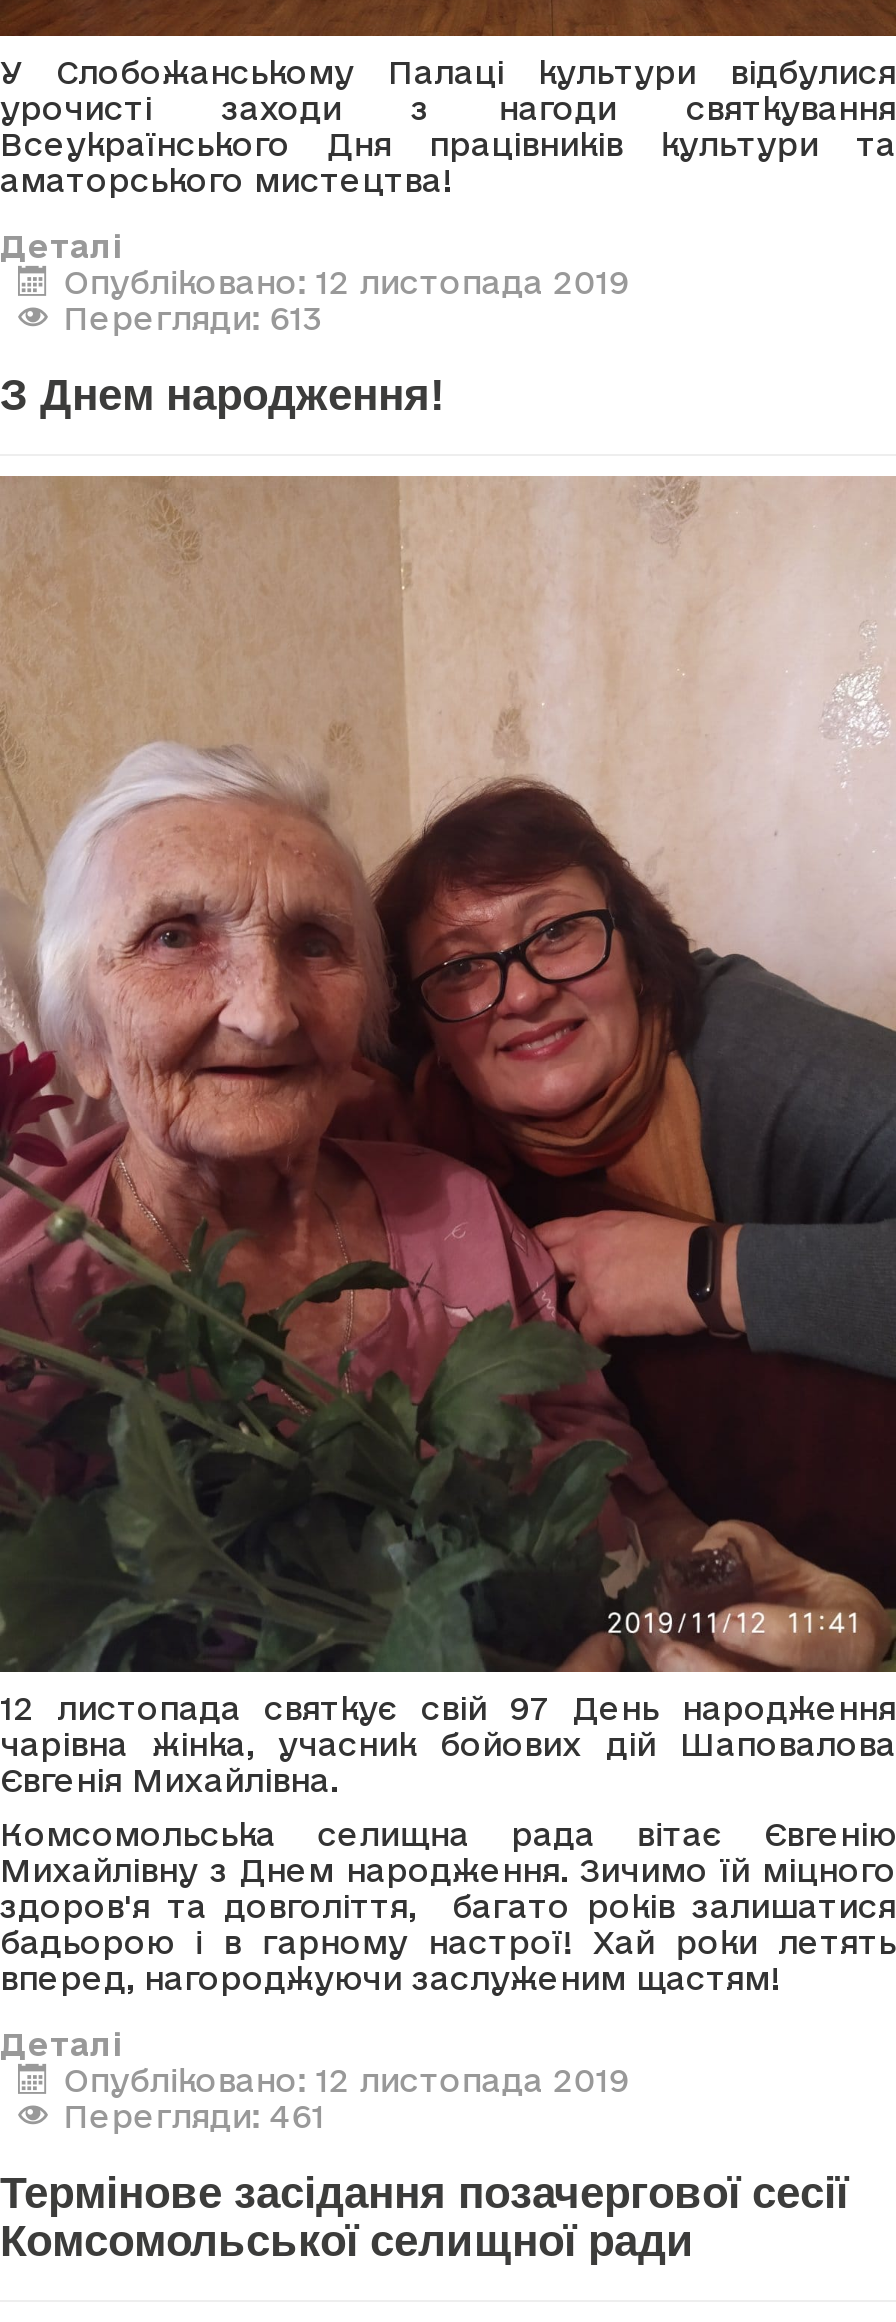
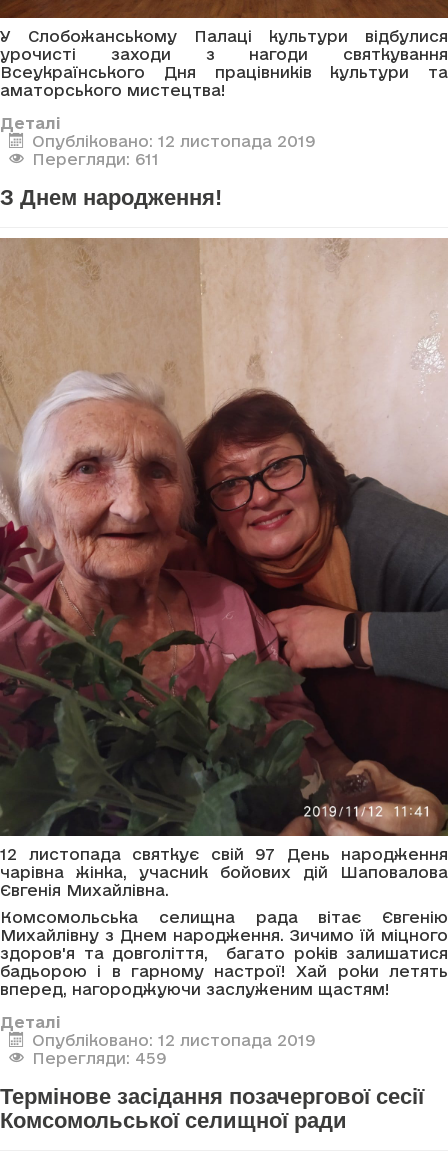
- Перегляди: 613
+ Перегляди: 611

- Перегляди: 461
+ Перегляди: 459
